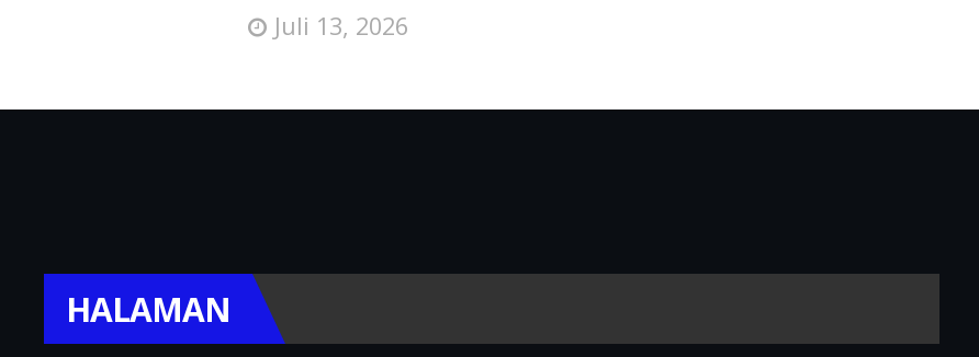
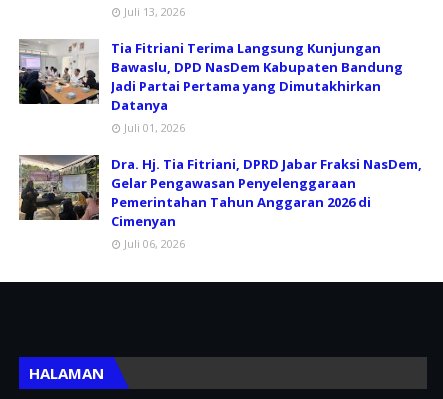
+ [image]
+ Tia Fitriani Terima Langsung Kunjungan
+ Bawaslu, DPD NasDem Kabupaten Bandung
+ Jadi Partai Pertama yang Dimutakhirkan
+ Datanya
+ Juli 01, 2026
+ Dra. Hj. Tia Fitriani, DPRD Jabar Fraksi NasDem,
+ Gelar Pengawasan Penyelenggaraan
+ Pemerintahan Tahun Anggaran 2026 di
+ Cimenyan
+ Juli 06, 2026

+ [image]
